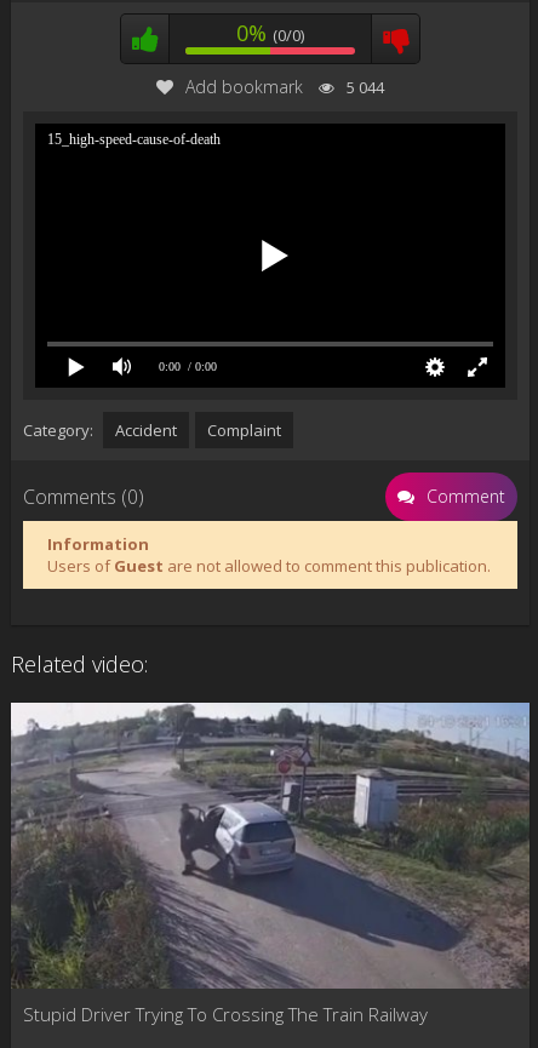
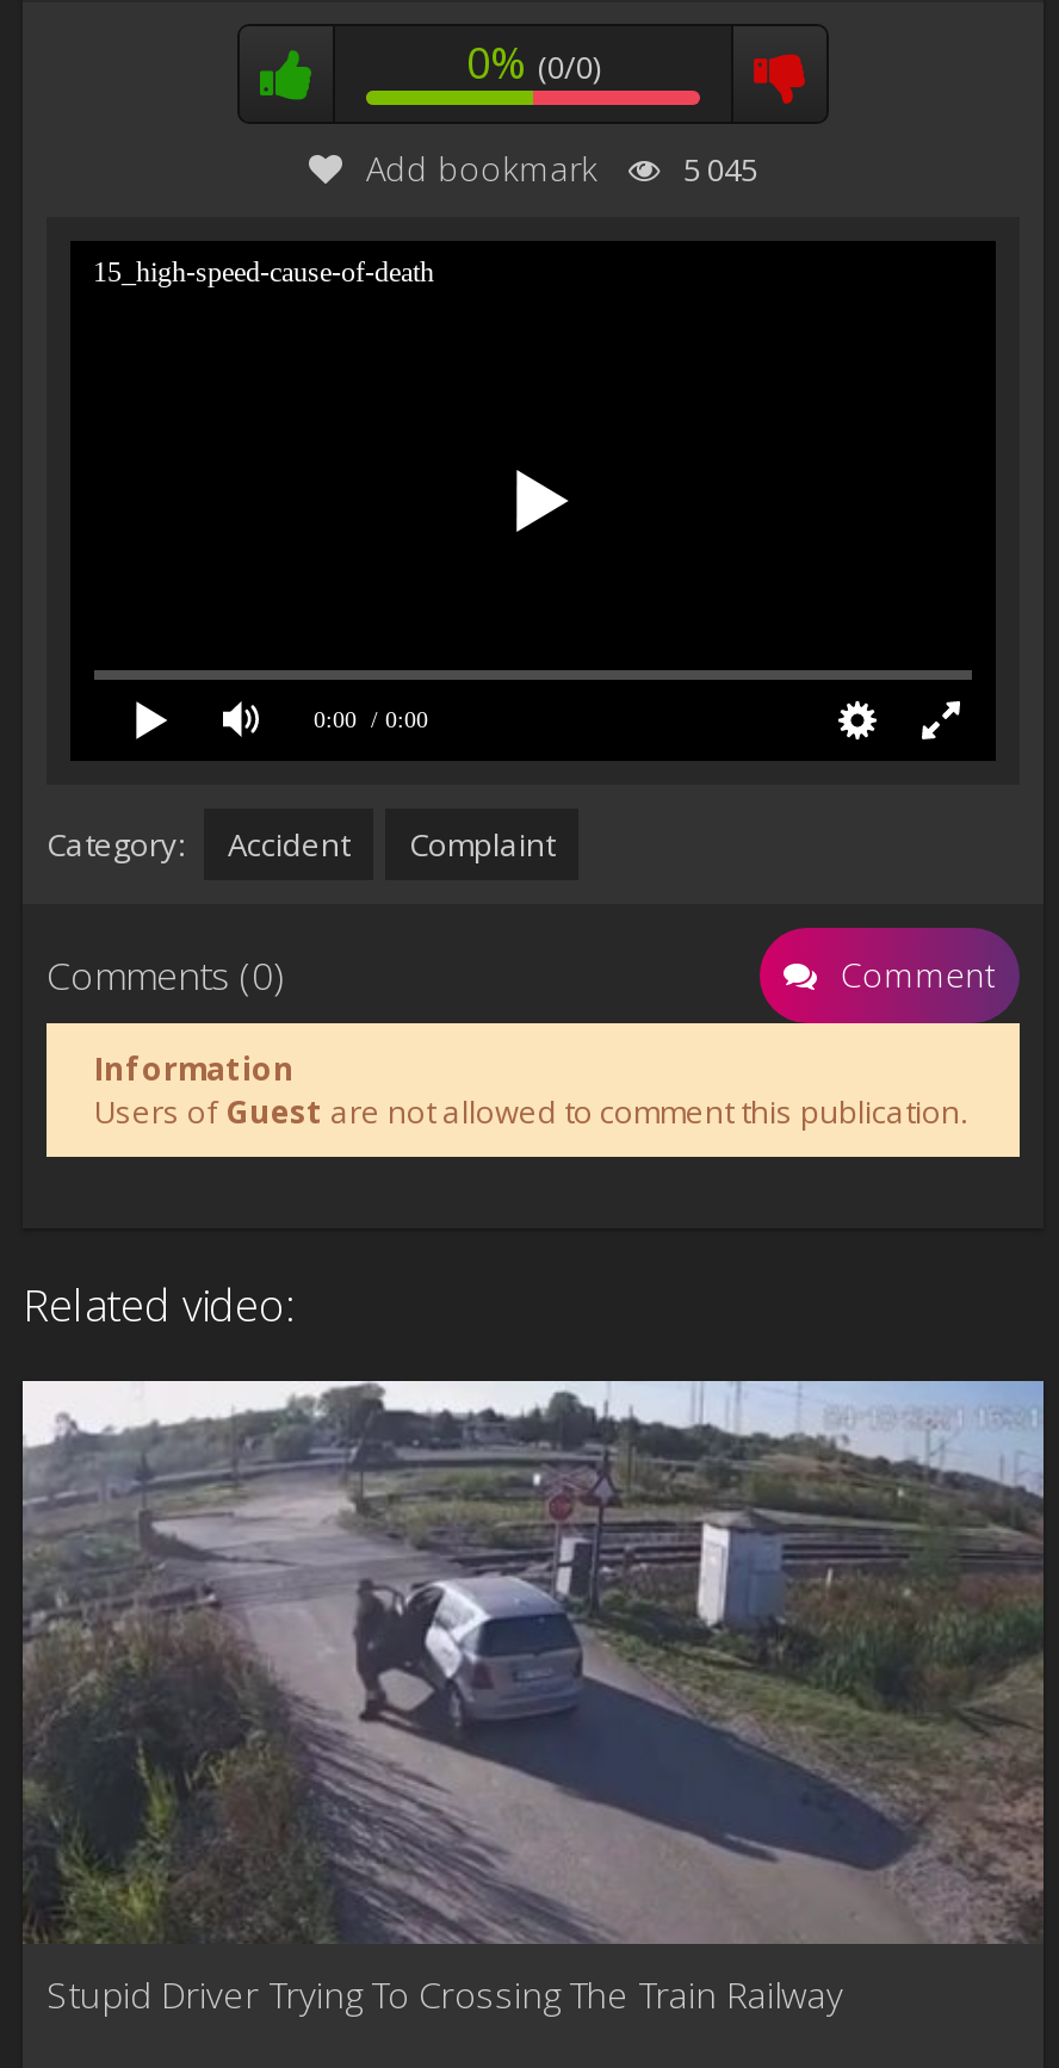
- Add bookmark 5 044
+ Add bookmark 5 045
